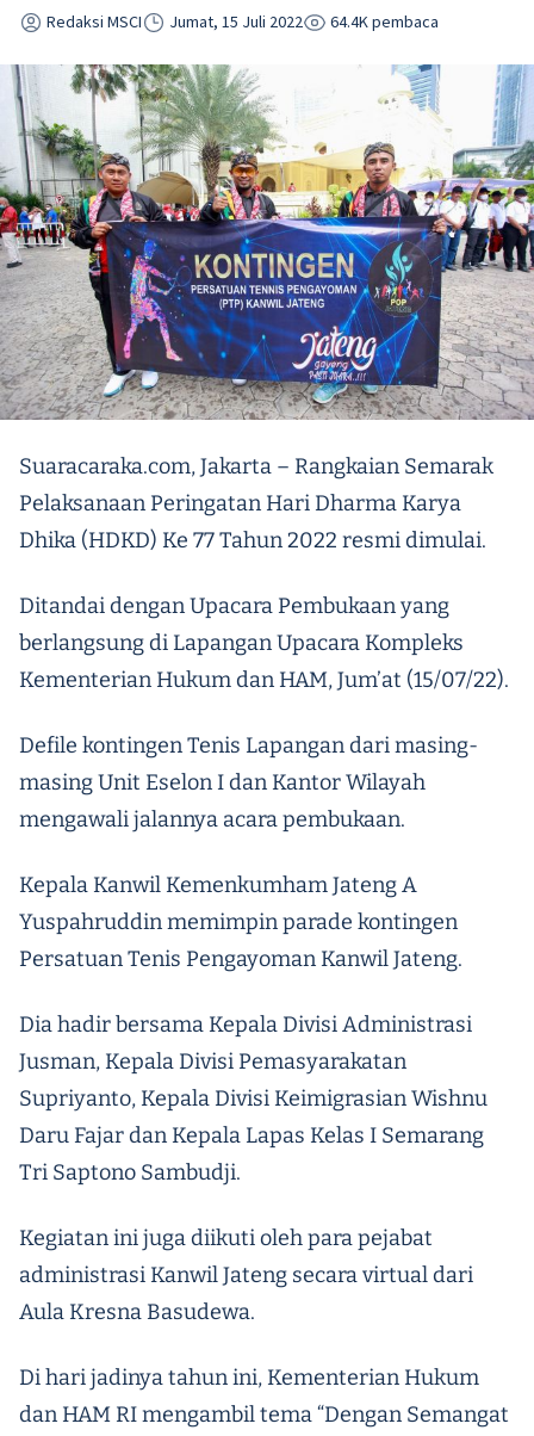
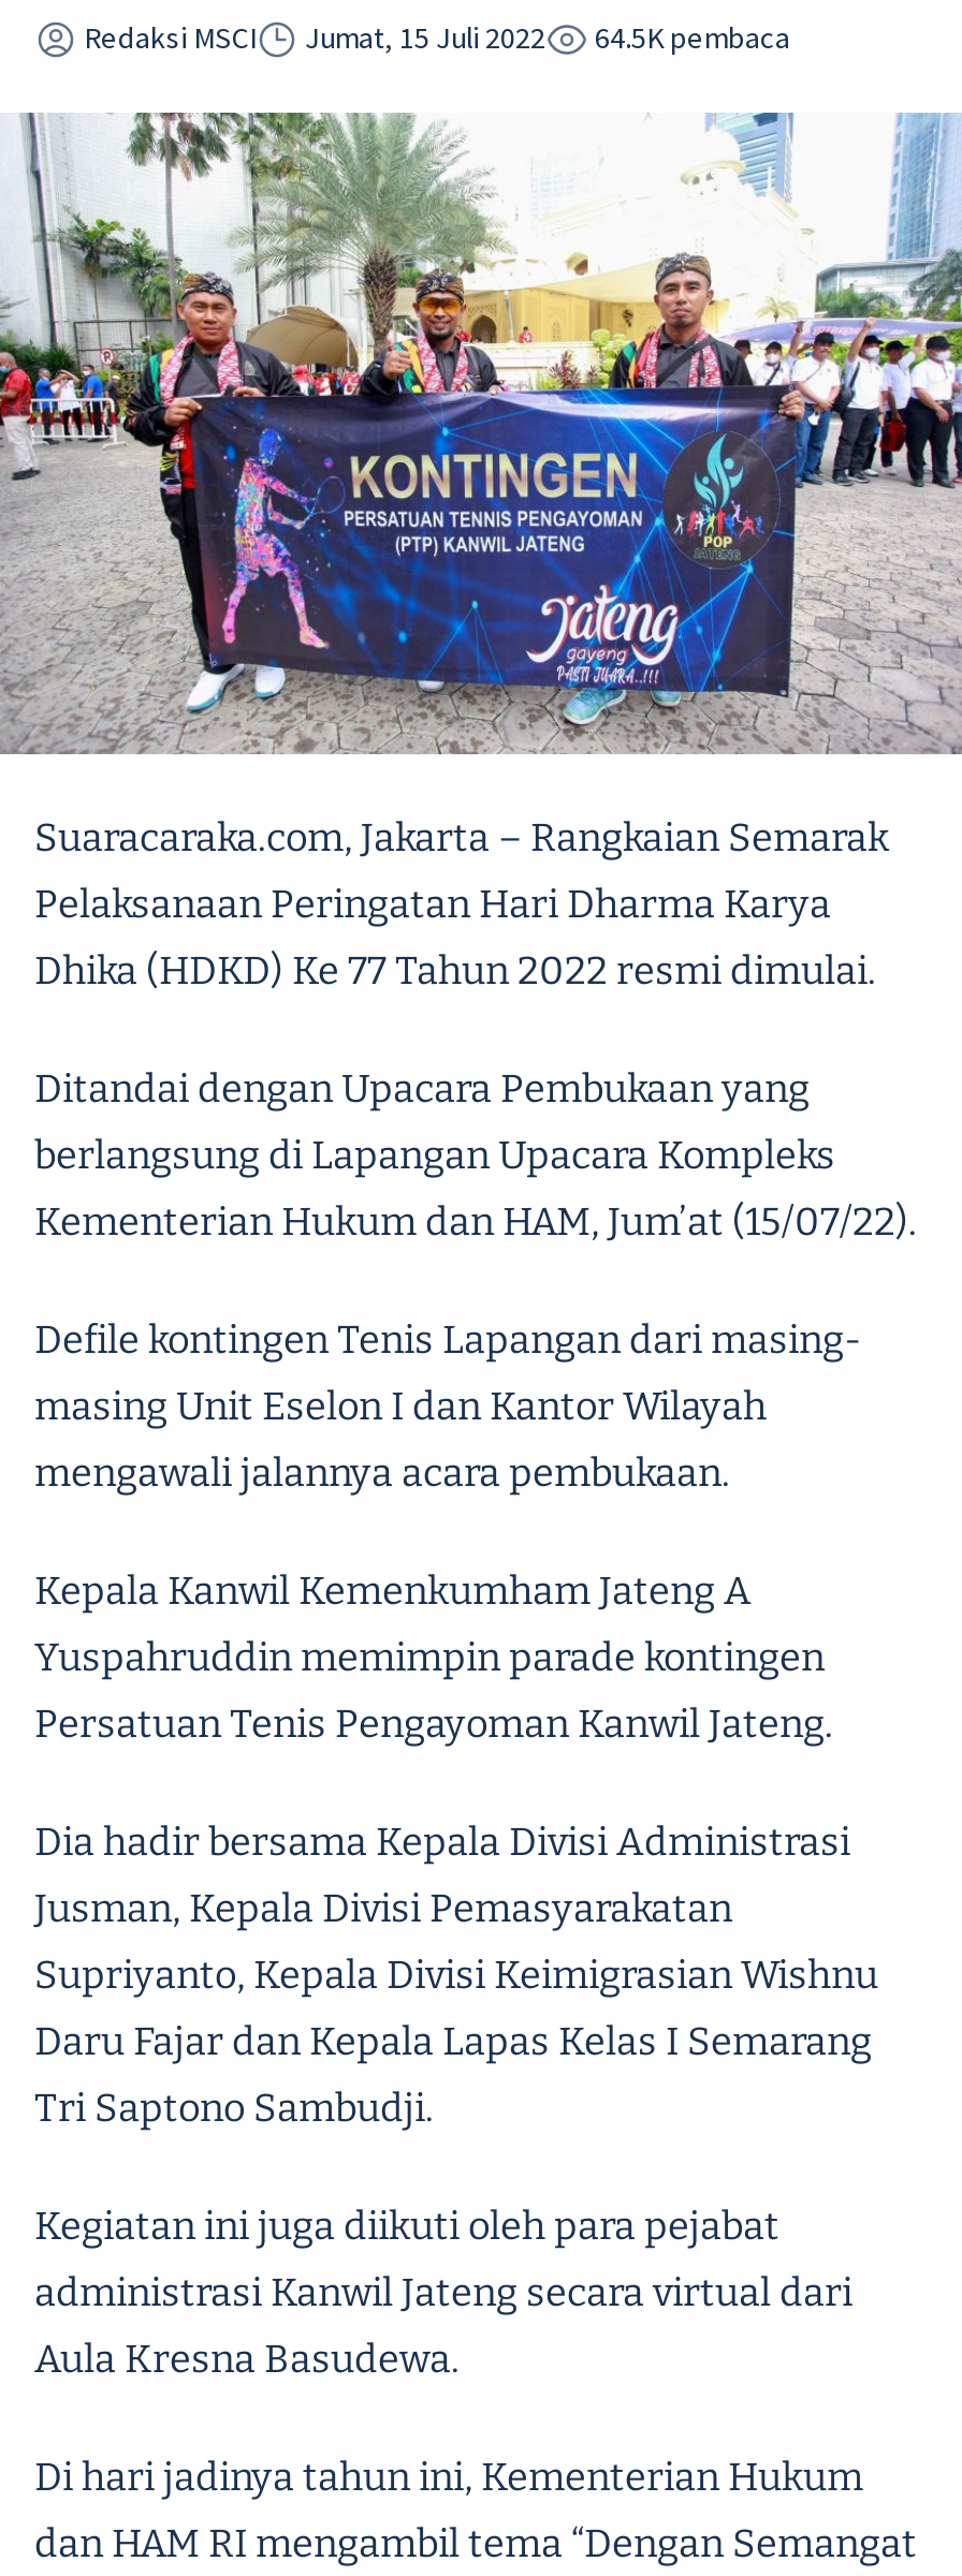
- Redaksi MSCI Jumat, 15 Juli 2022 64.4K pembaca
+ Redaksi MSCI Jumat, 15 Juli 2022 64.5K pembaca
